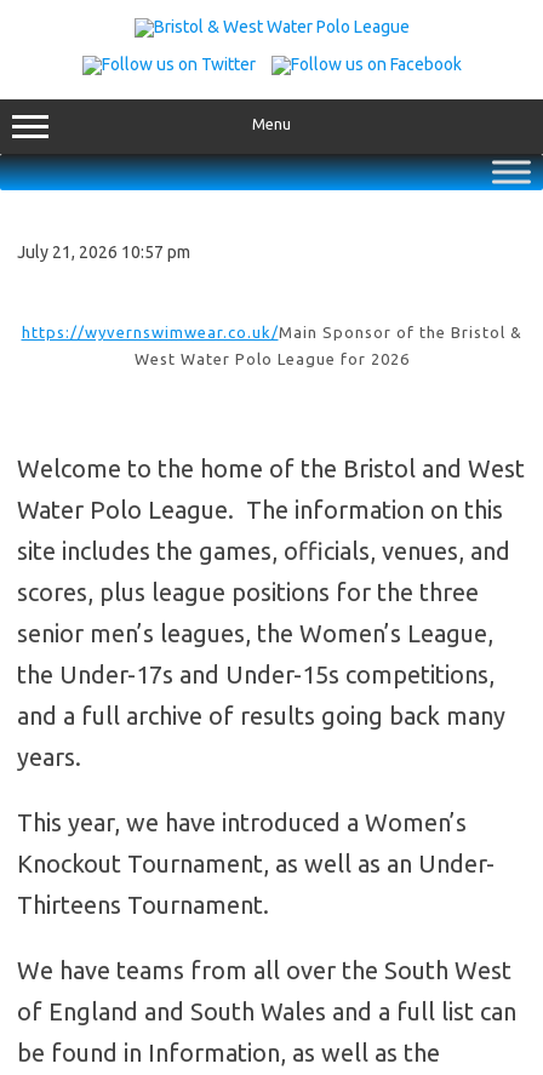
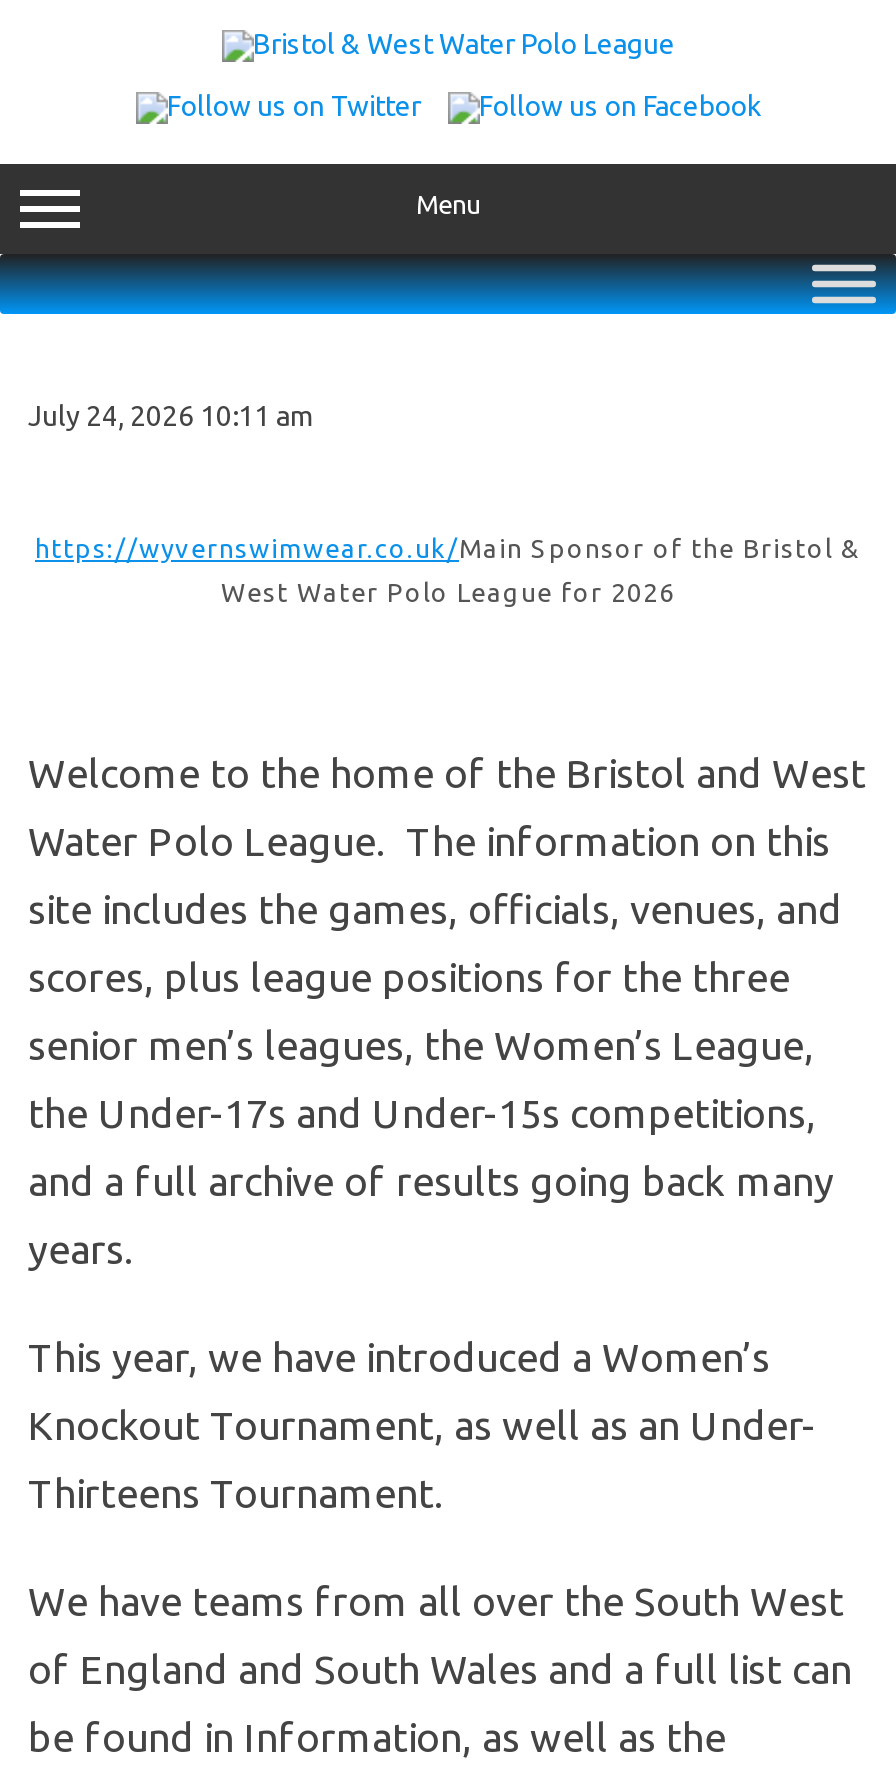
- July 21, 2026 10:57 pm
+ July 24, 2026 10:11 am
